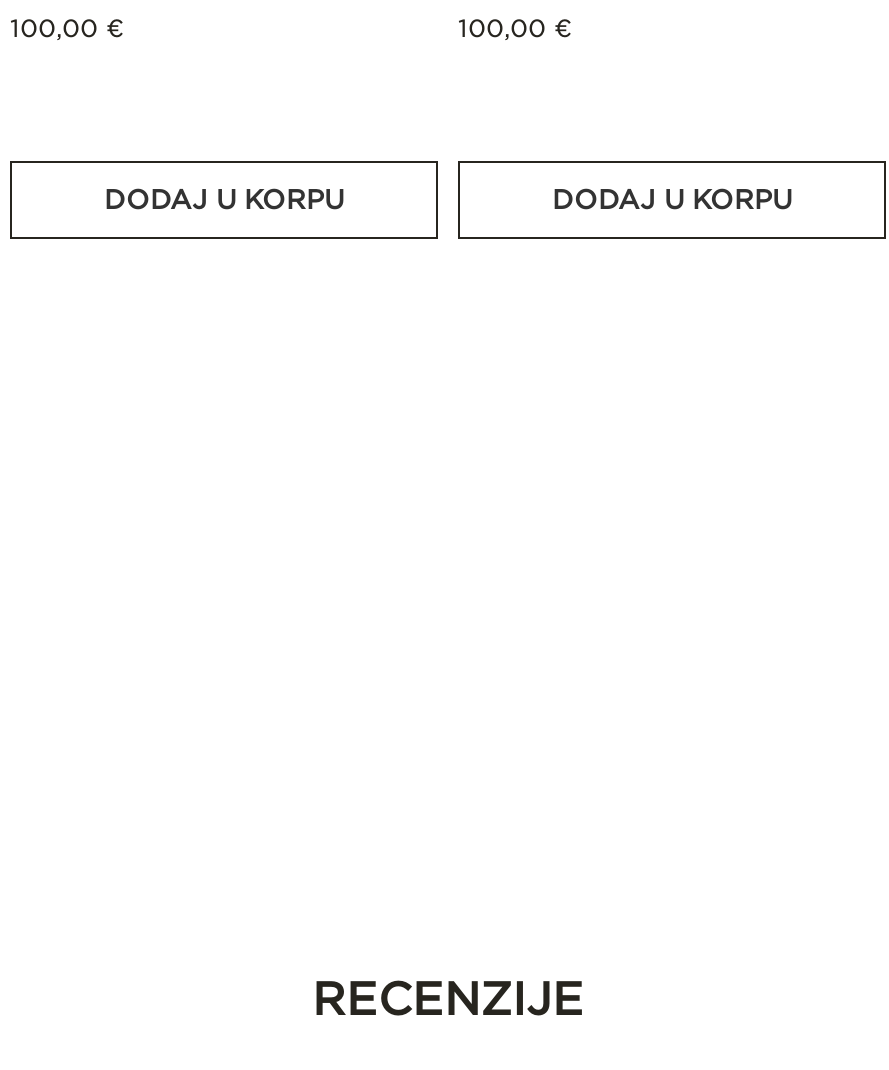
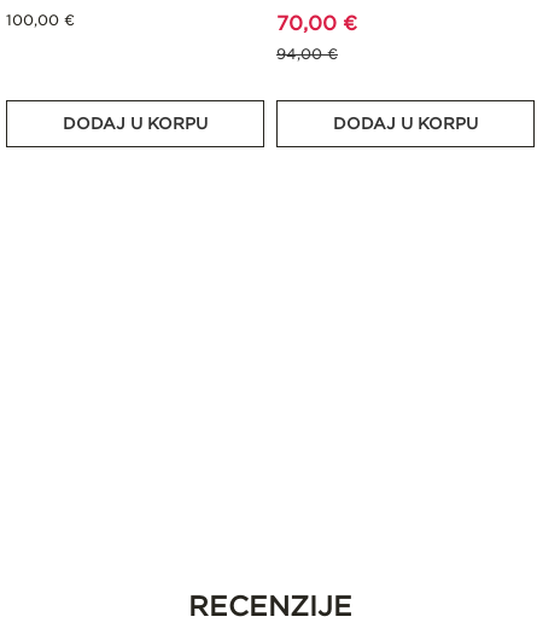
- 100,00 €
+ 70,00 €
+ 94,00 €
